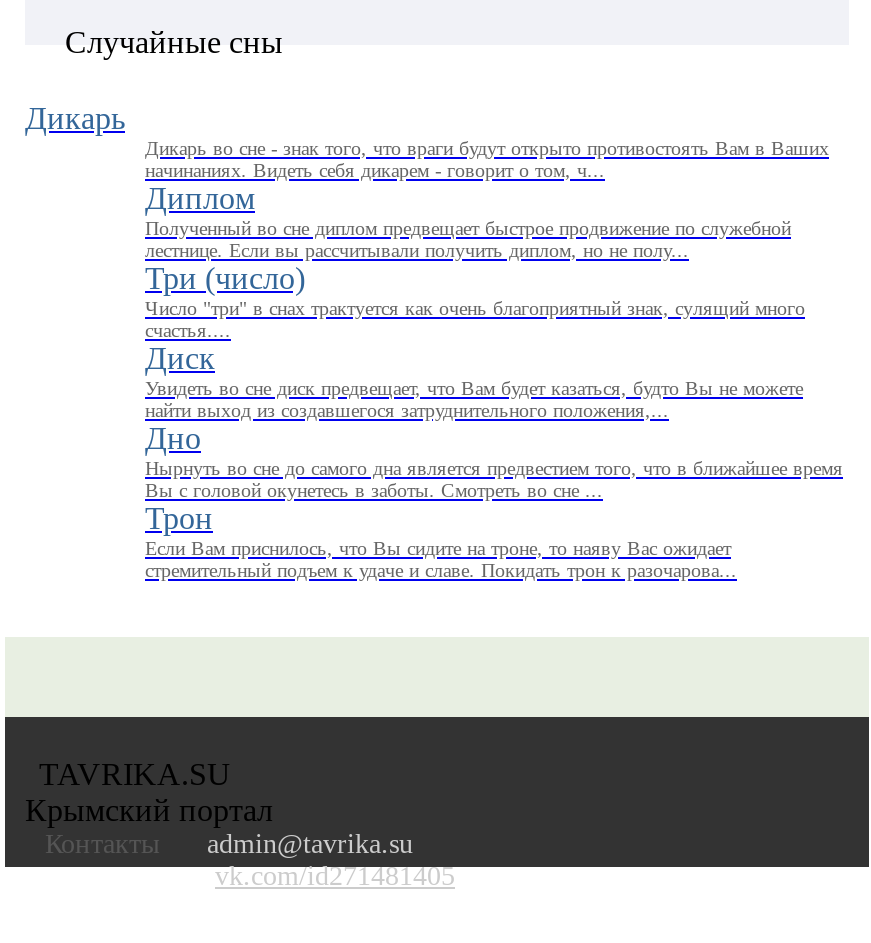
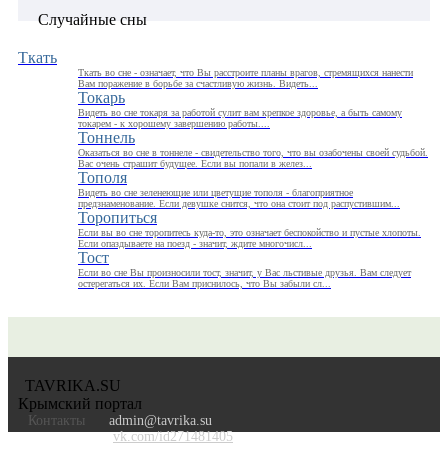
- Дикарь
- Дикарь во сне - знак того, что враги будут открыто противостоять Вам в Ваших
- начинаниях. Видеть себя дикарем - говорит о том, ч...
- Диплом
- Полученный во сне диплом предвещает быстрое продвижение по служебной
- лестнице. Если вы рассчитывали получить диплом, но не полу...
- Три (число)
- Число "три" в снах трактуется как очень благоприятный знак, сулящий много
- счастья....
- Диск
- Увидеть во сне диск предвещает, что Вам будет казаться, будто Вы не можете
- найти выход из создавшегося затруднительного положения,...
- Дно
- Нырнуть во сне до самого дна является предвестием того, что в ближайшее время
- Вы с головой окунетесь в заботы. Смотреть во сне ...
- Трон
- Если Вам приснилось, что Вы сидите на троне, то наяву Вас ожидает
- стремительный подъем к удаче и славе. Покидать трон к разочарова...
+ Ткать
+ Ткать во сне - означает, что Вы расстроите планы врагов, стремящихся нанести
+ Вам поражение в борьбе за счастливую жизнь. Видеть...
+ Токарь
+ Видеть во сне токаря за работой сулит вам крепкое здоровье, а быть самому
+ токарем - к хорошему завершению работы....
+ Тоннель
+ Оказаться во сне в тоннеле - свидетельство того, что вы озабочены своей судьбой.
+ Вас очень страшит будущее. Если вы попали в желез...
+ Тополя
+ Видеть во сне зеленеющие или цветущие тополя - благоприятное
+ предзнаменование. Если девушке снится, что она стоит под распустившим...
+ Торопиться
+ Если вы во сне торопитесь куда-то, это означает беспокойство и пустые хлопоты.
+ Если опаздываете на поезд - значит, ждите многочисл...
+ Тост
+ Если во сне Вы произносили тост, значит, у Вас льстивые друзья. Вам следует
+ остерегаться их. Если Вам приснилось, что Вы забыли сл...
